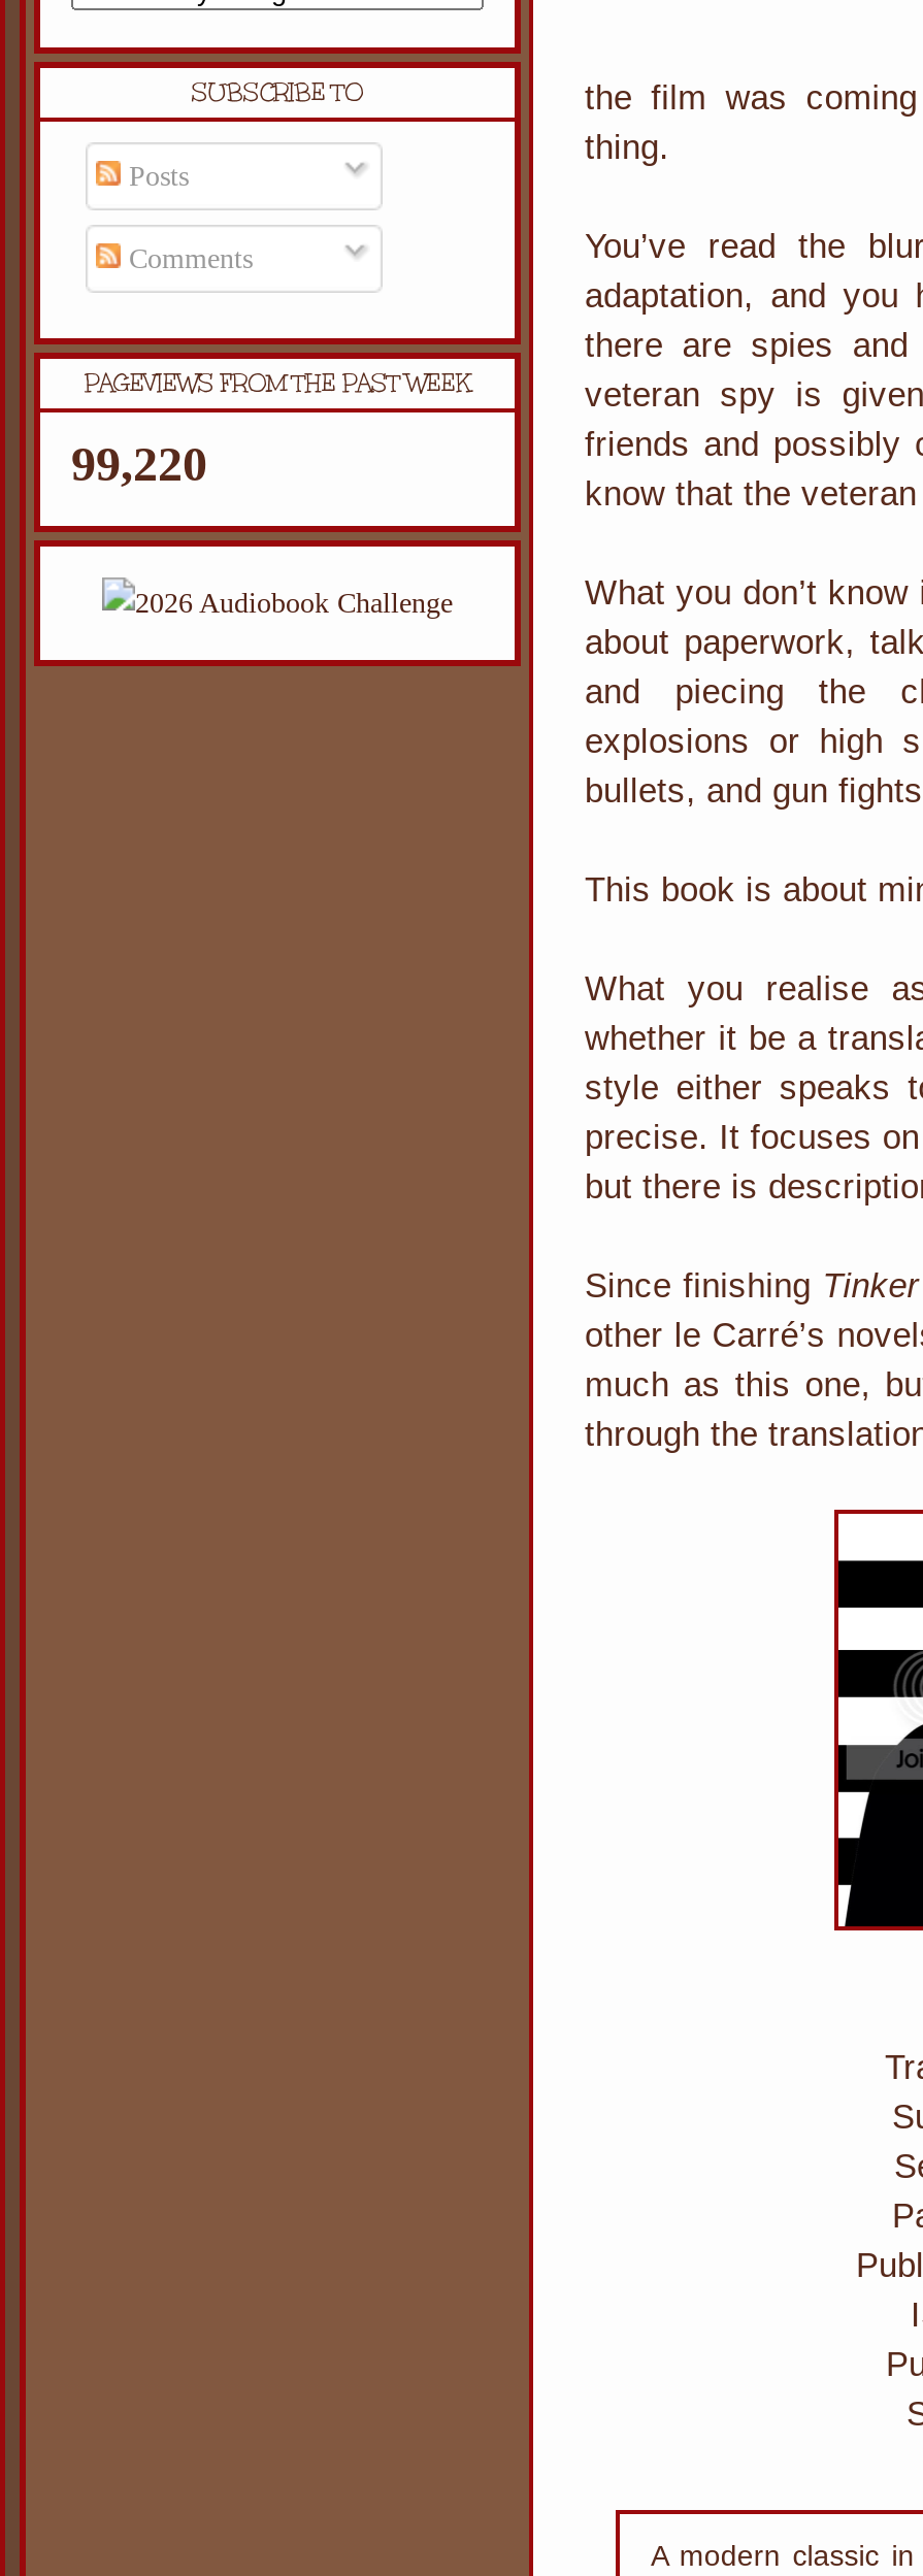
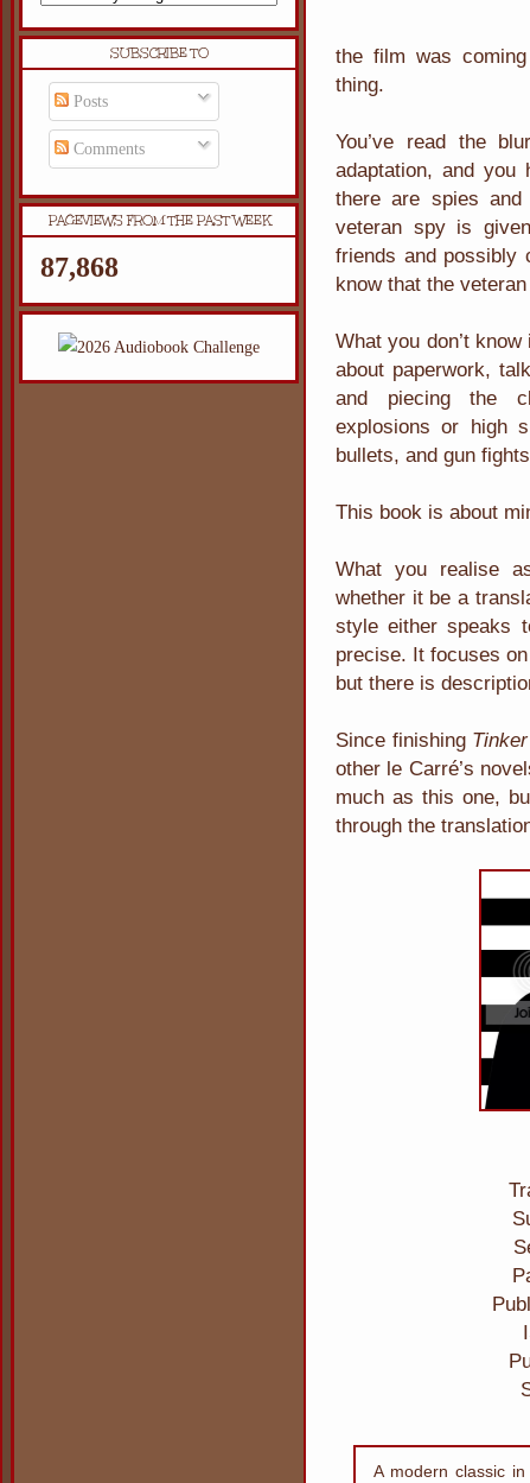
- 99,220
+ 87,868
